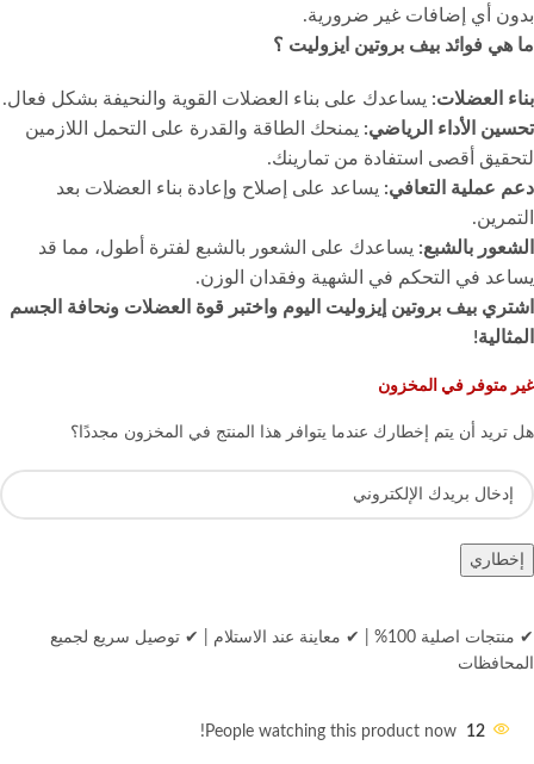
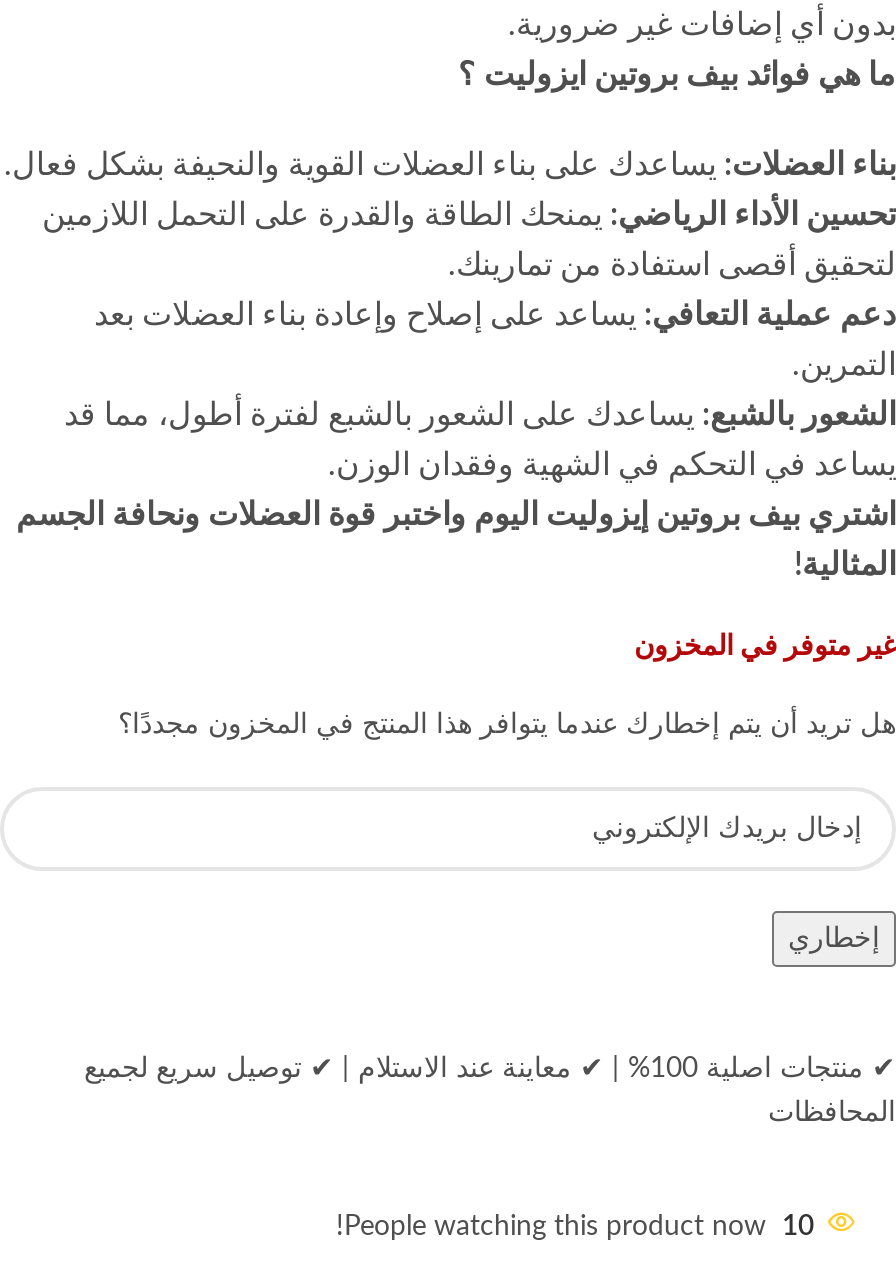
- People watching this product now! 12
+ People watching this product now! 10
